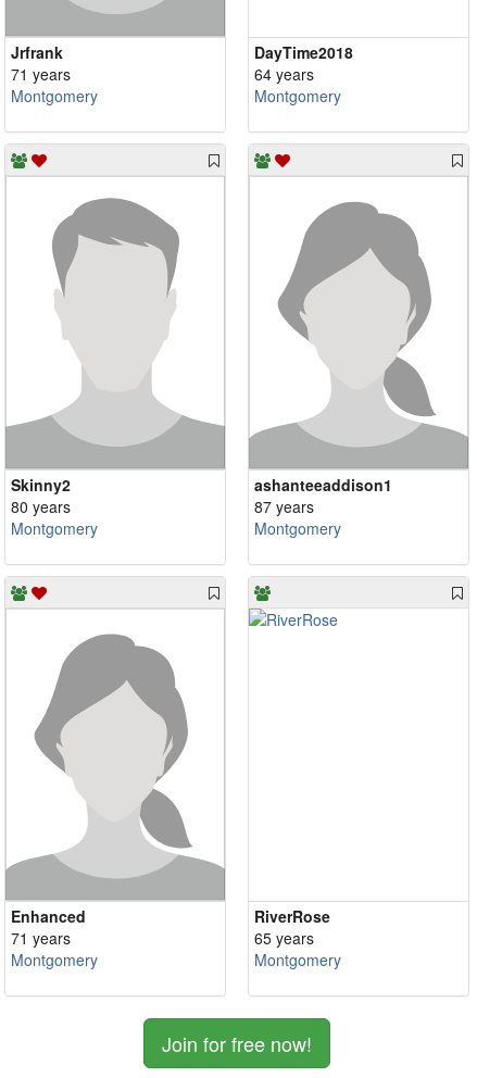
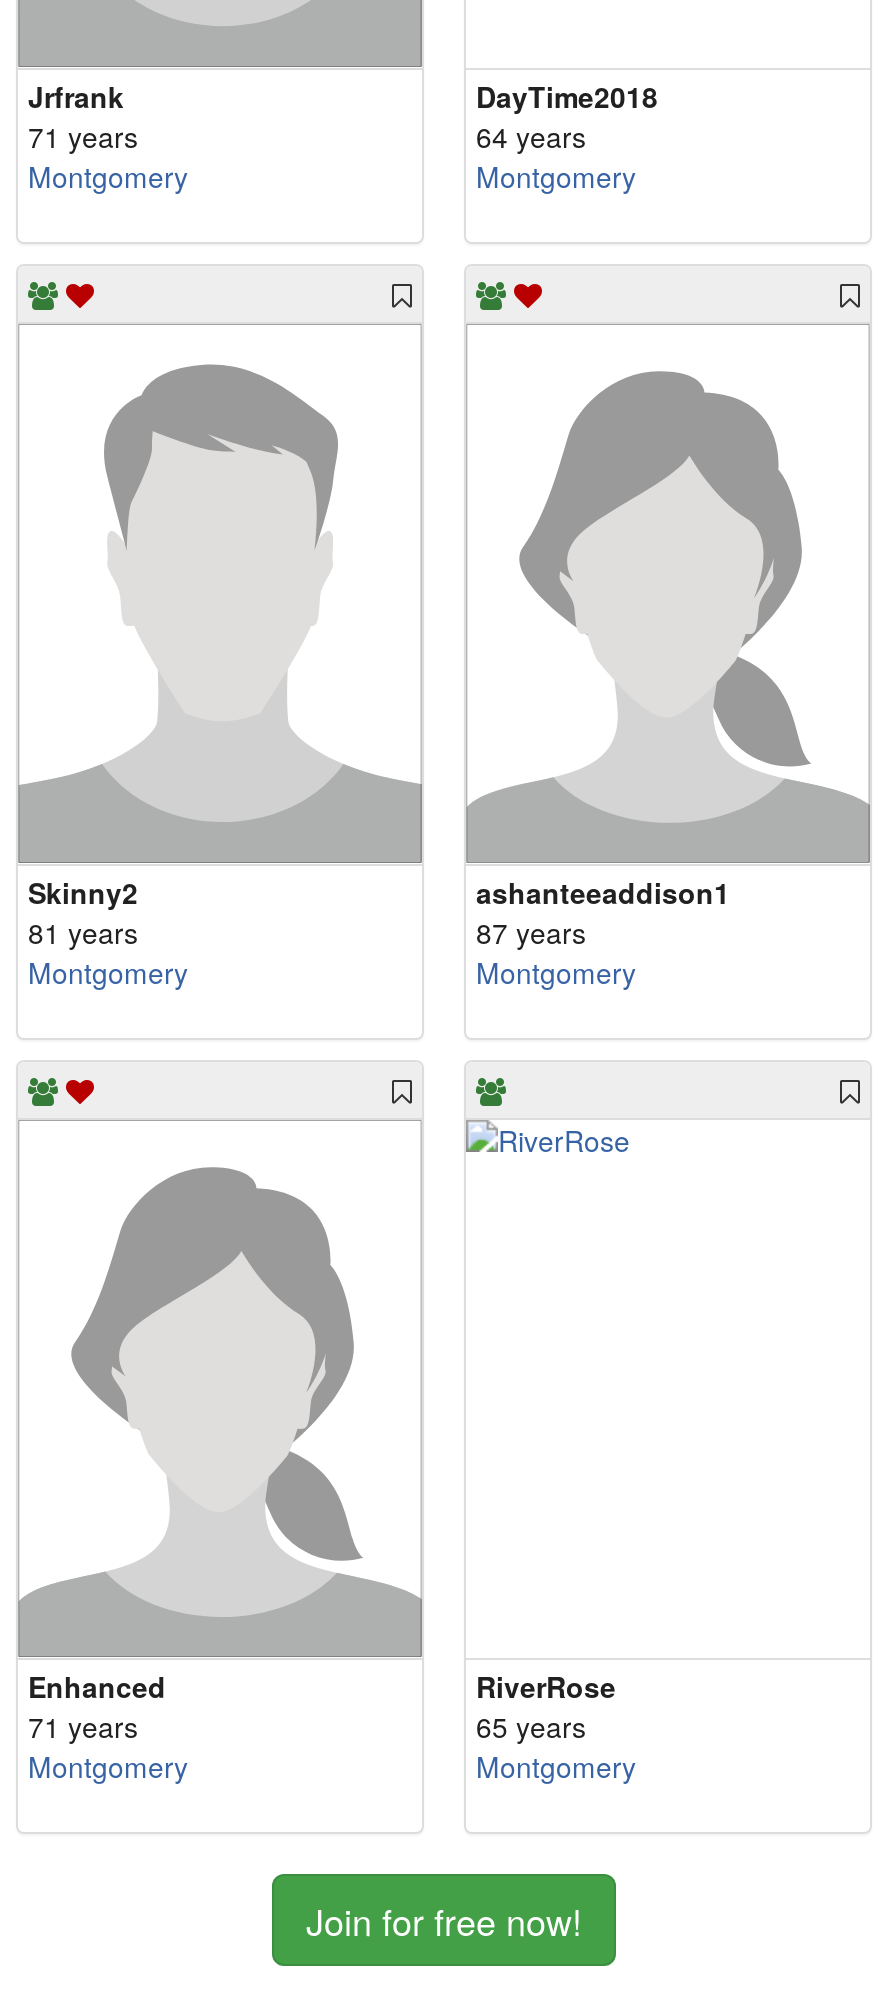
- 80 years
+ 81 years
